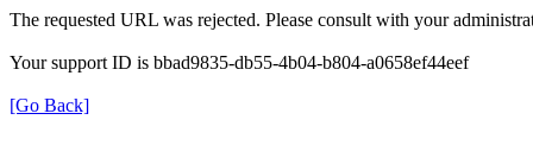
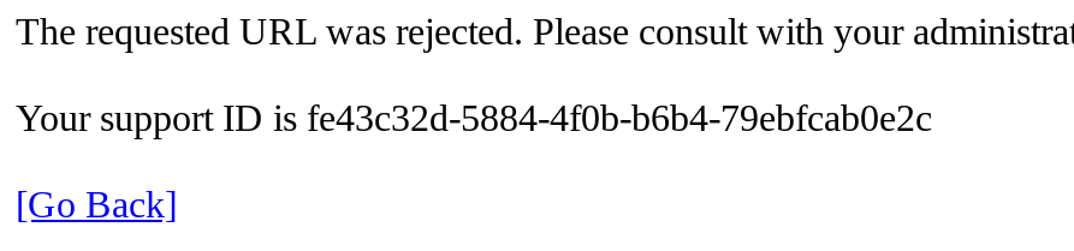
- Your support ID is bbad9835-db55-4b04-b804-a0658ef44eef
+ Your support ID is fe43c32d-5884-4f0b-b6b4-79ebfcab0e2c
